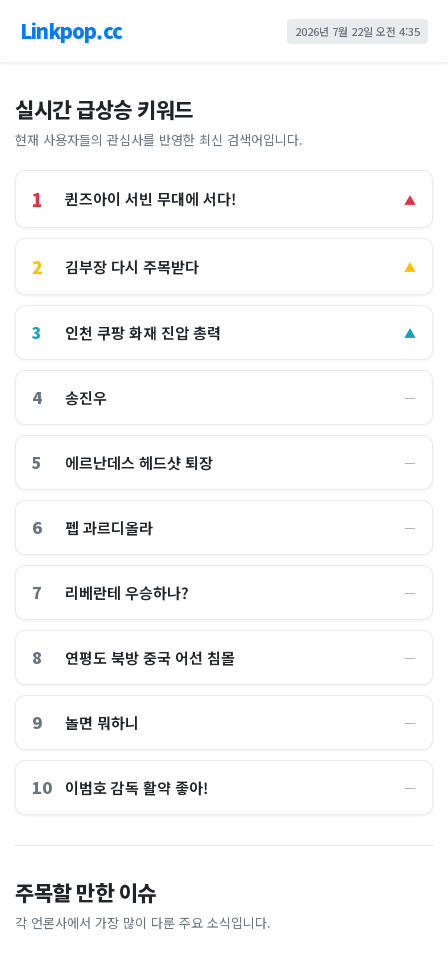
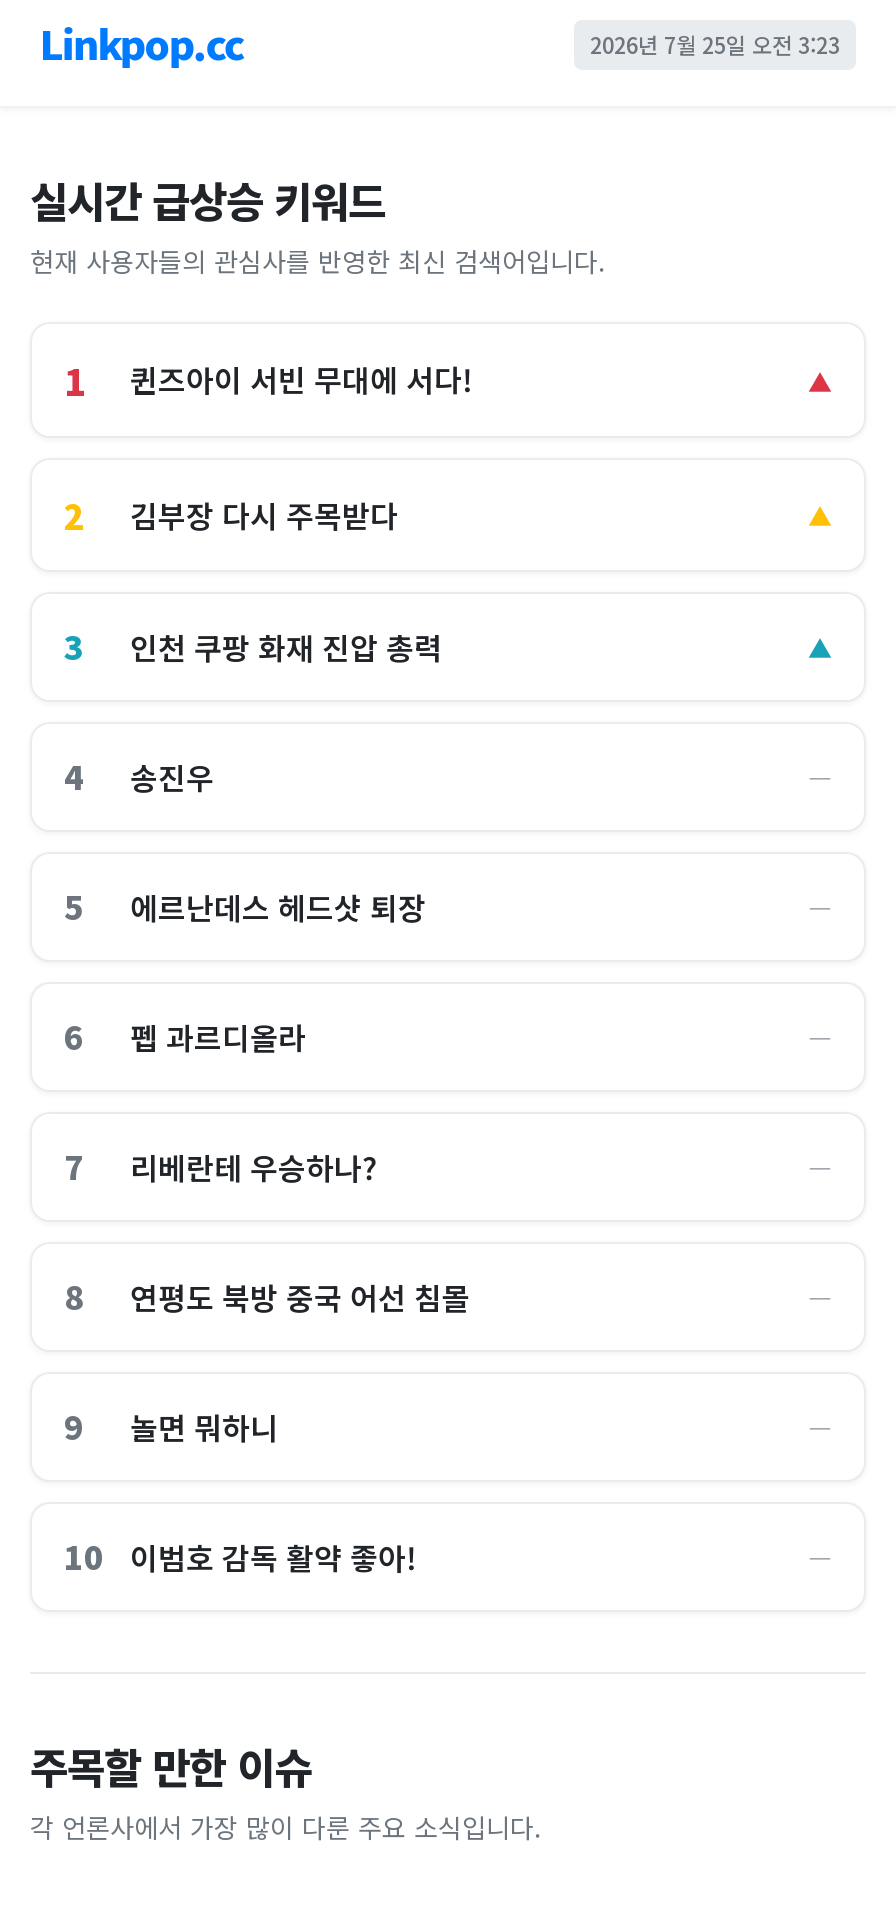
- 2026년 7월 22일 오전 4:35
+ 2026년 7월 25일 오전 3:23
